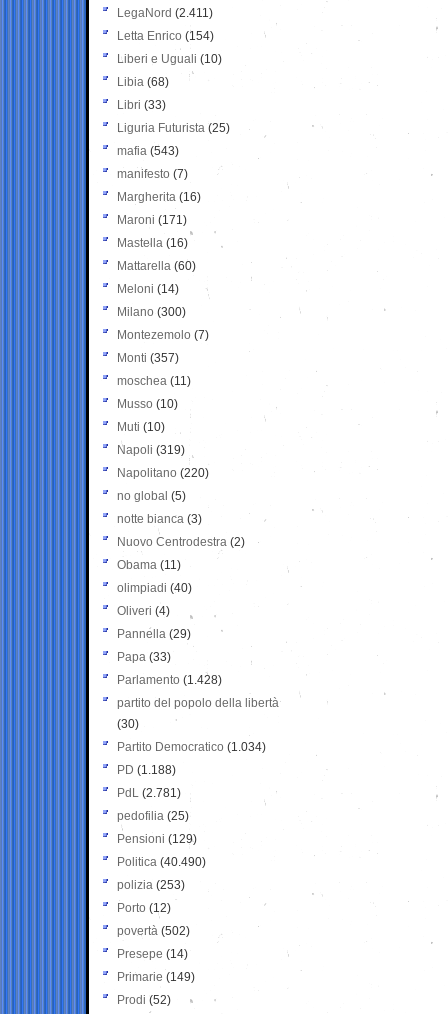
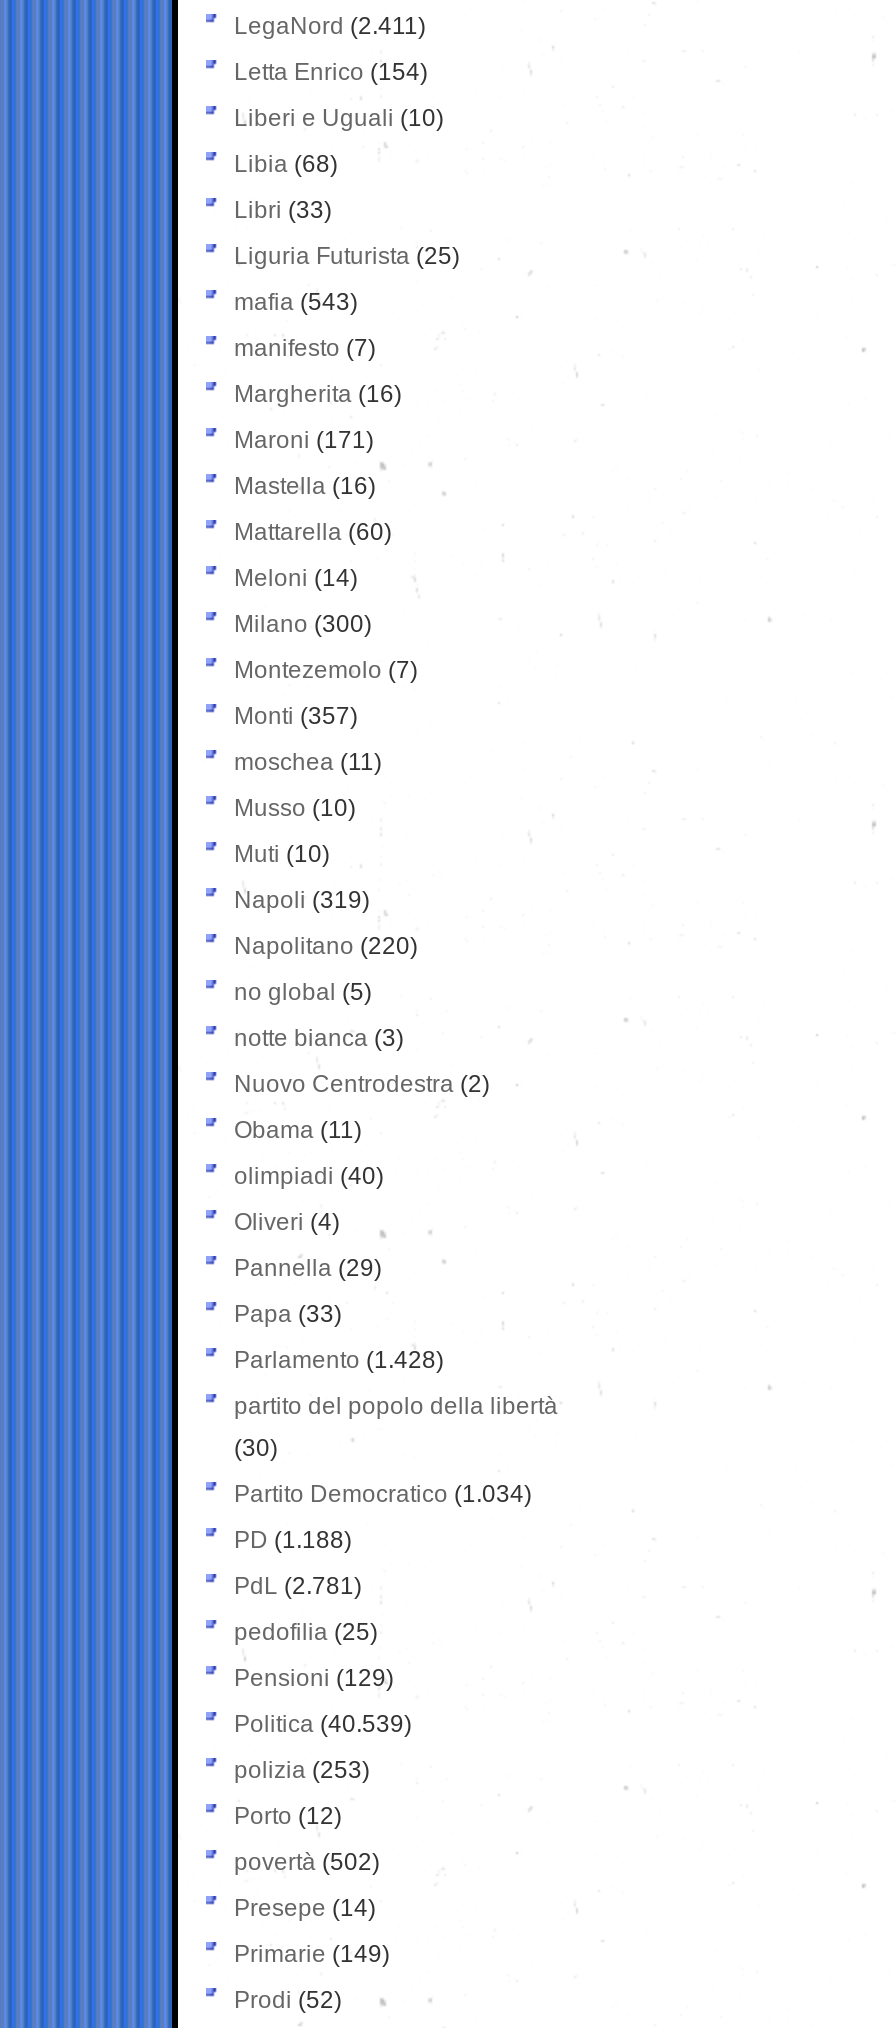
- Politica (40.490)
+ Politica (40.539)
